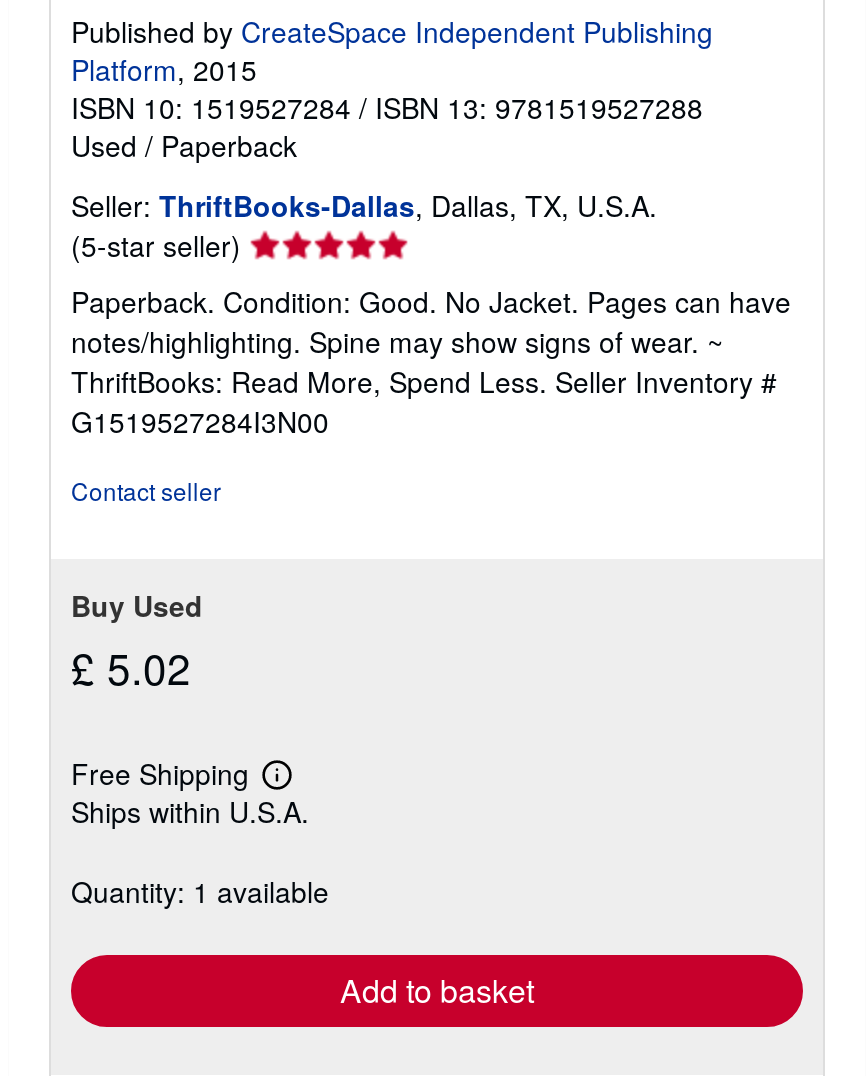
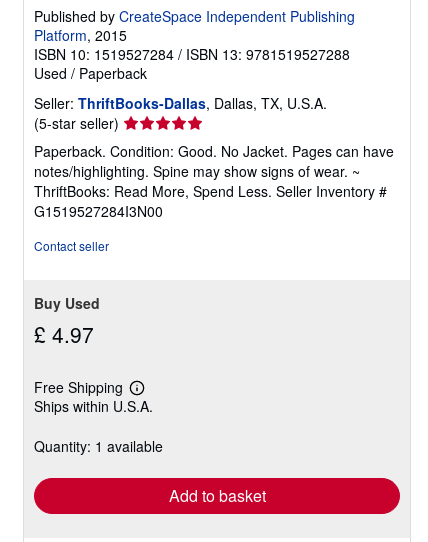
- £ 5.02
+ £ 4.97
